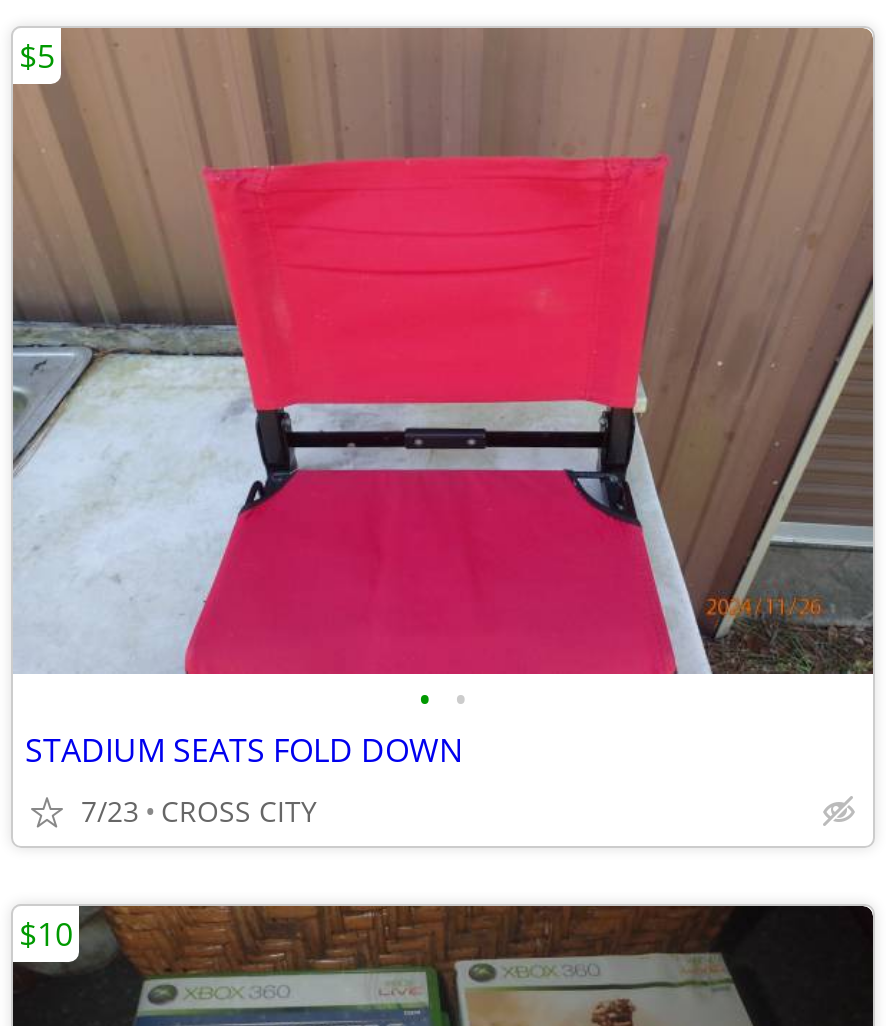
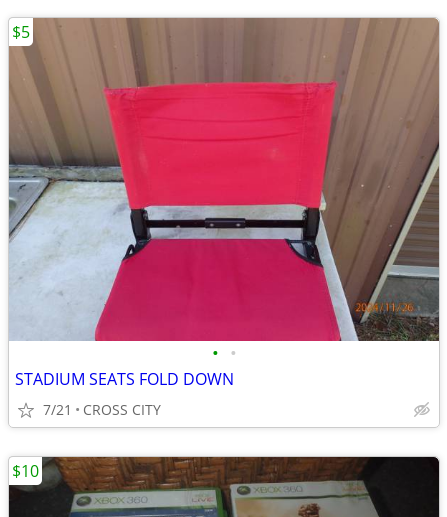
- 7/23 CROSS CITY
+ 7/21 CROSS CITY
